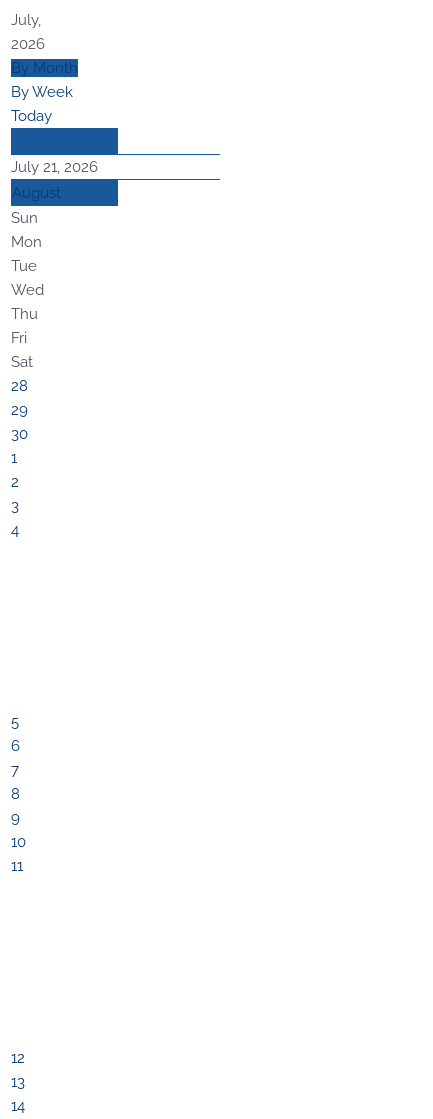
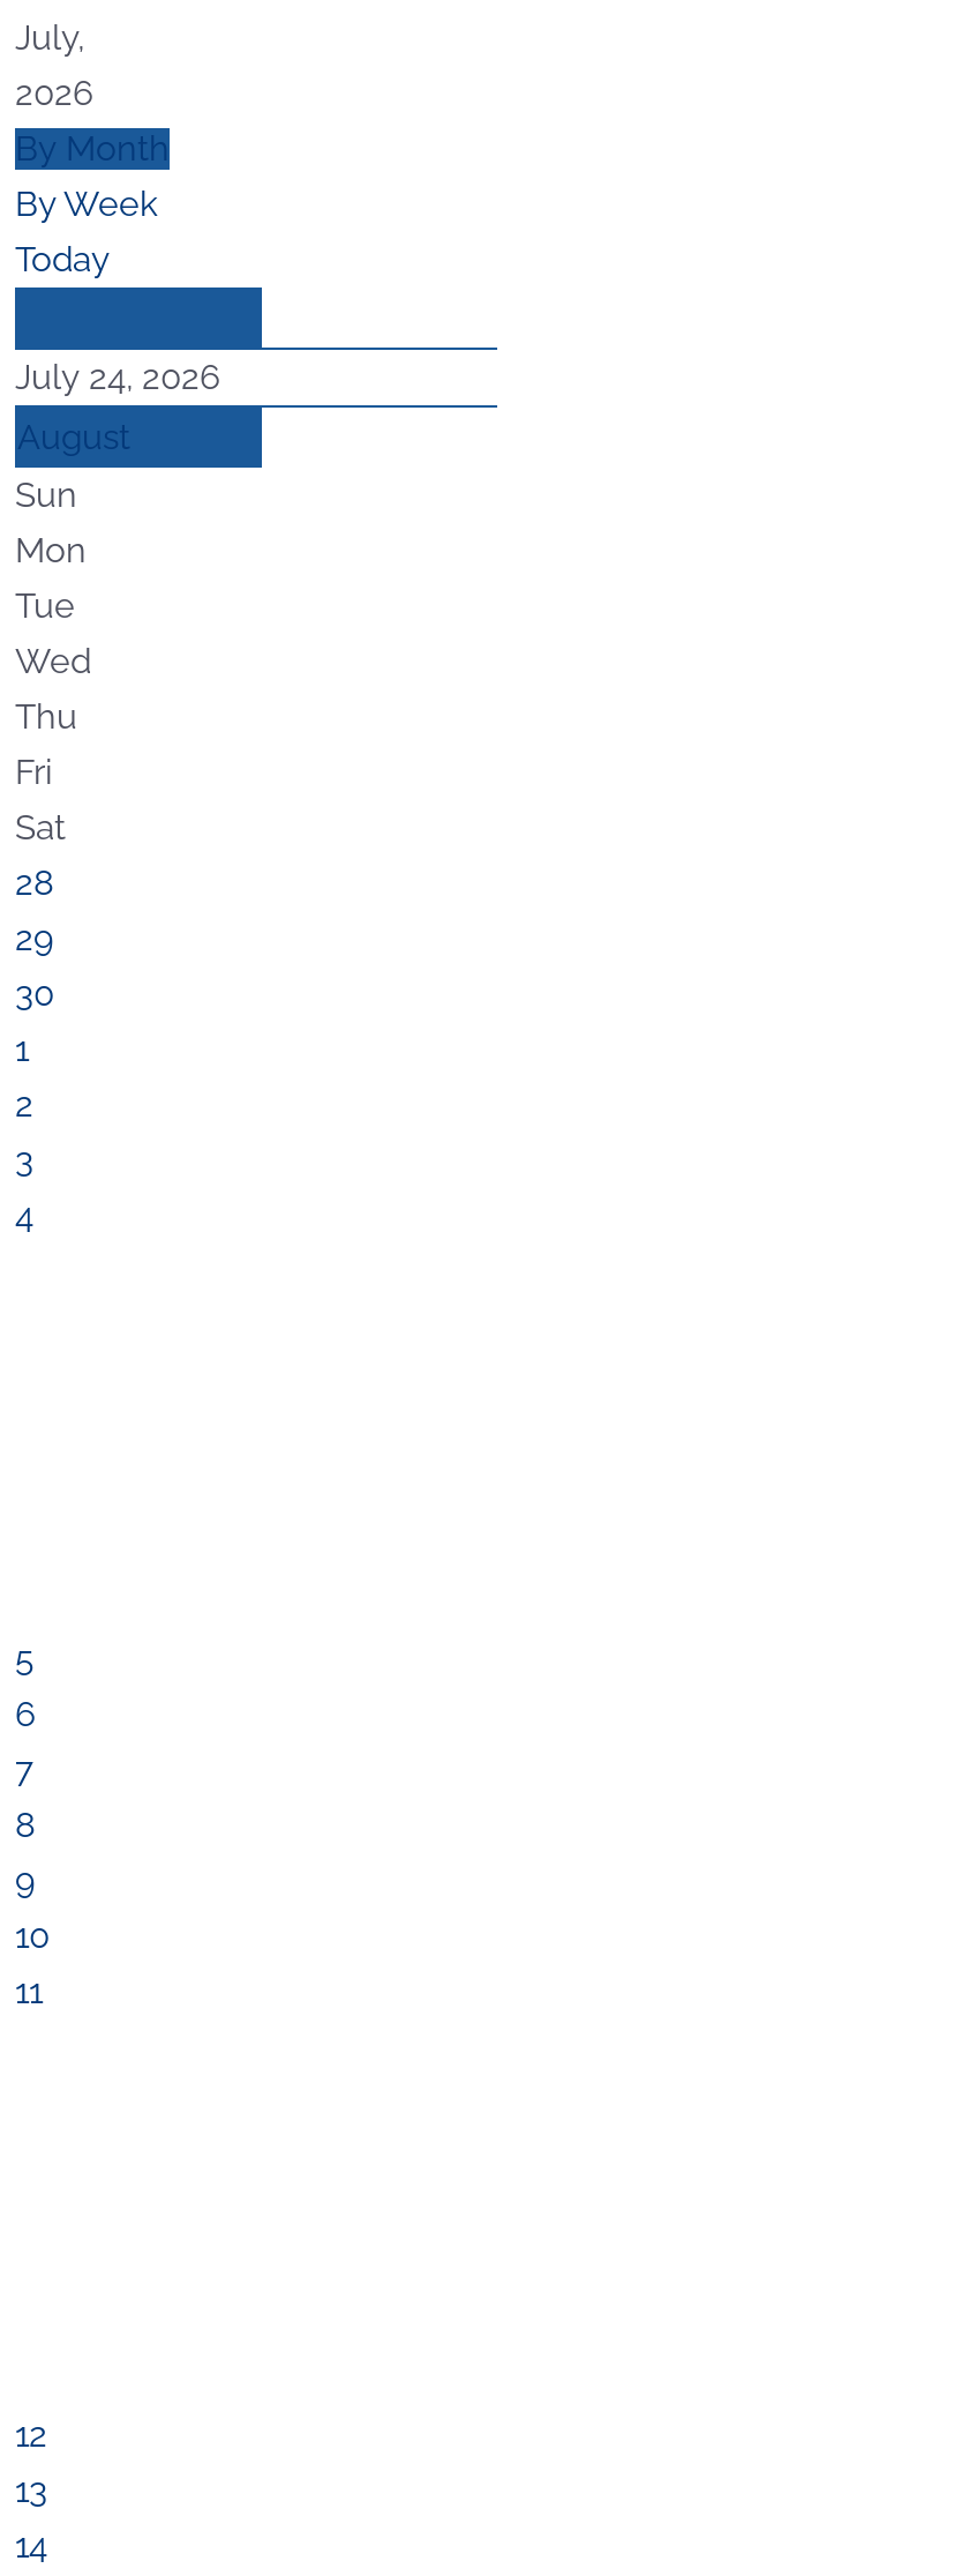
- July 21, 2026
+ July 24, 2026
